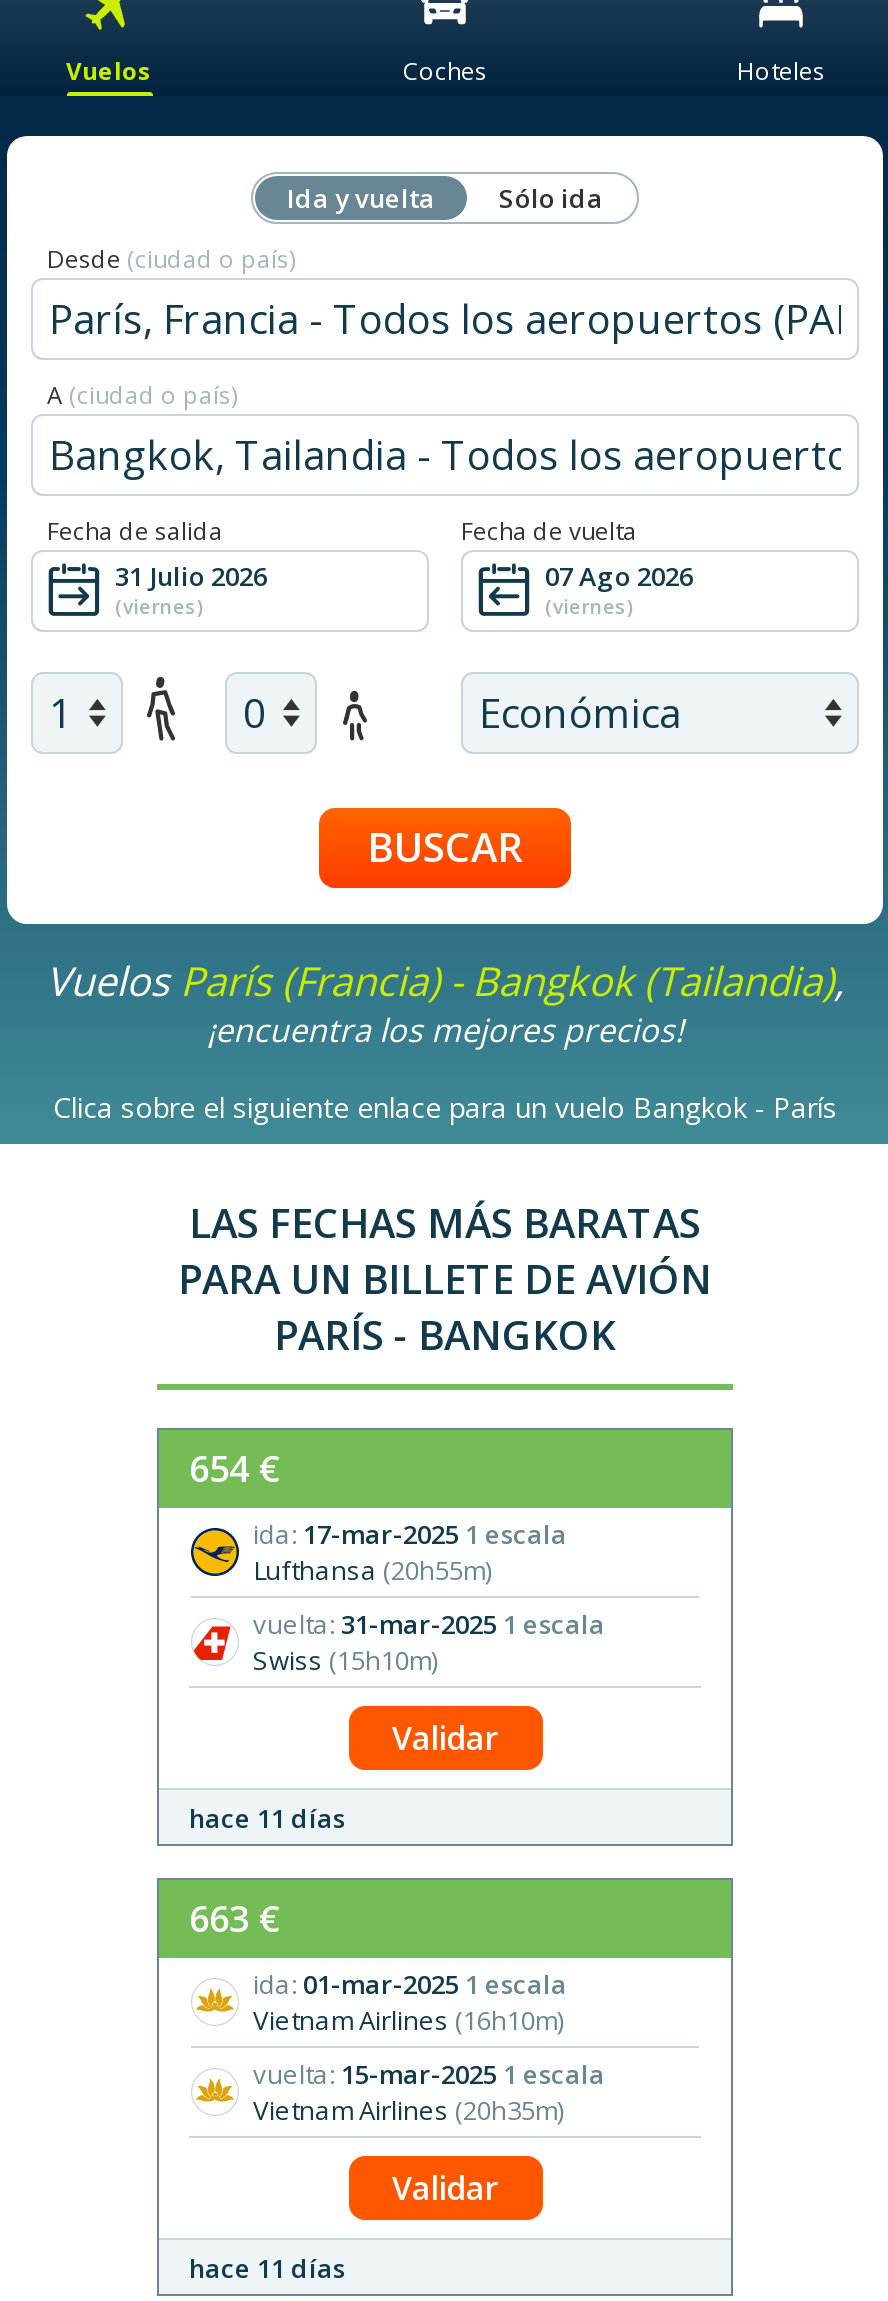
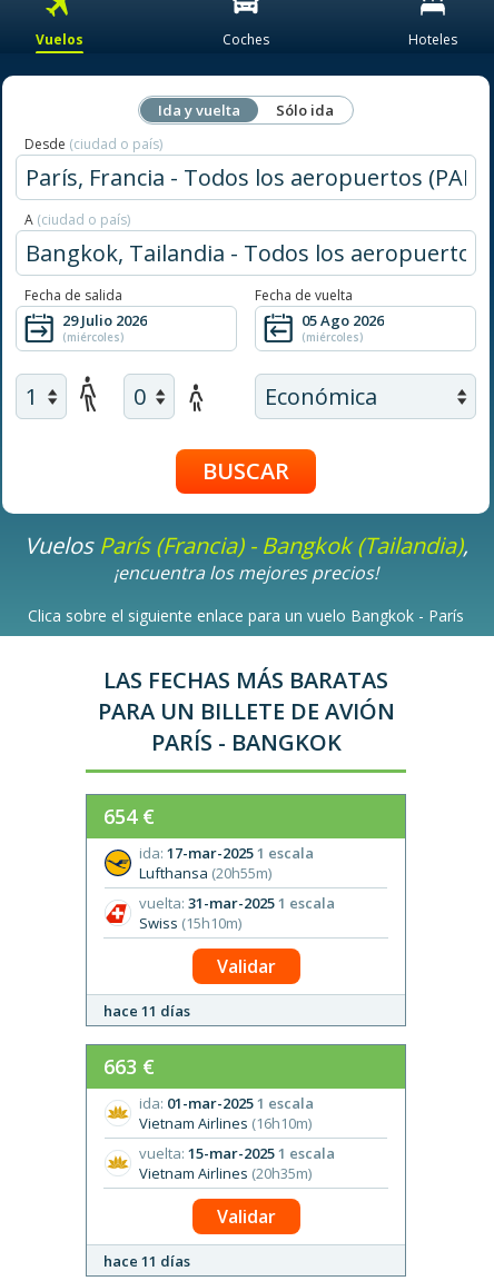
- 31 Julio 2026
- (viernes)
+ 29 Julio 2026
+ (miércoles)

- 07 Ago 2026
- (viernes)
+ 05 Ago 2026
+ (miércoles)
